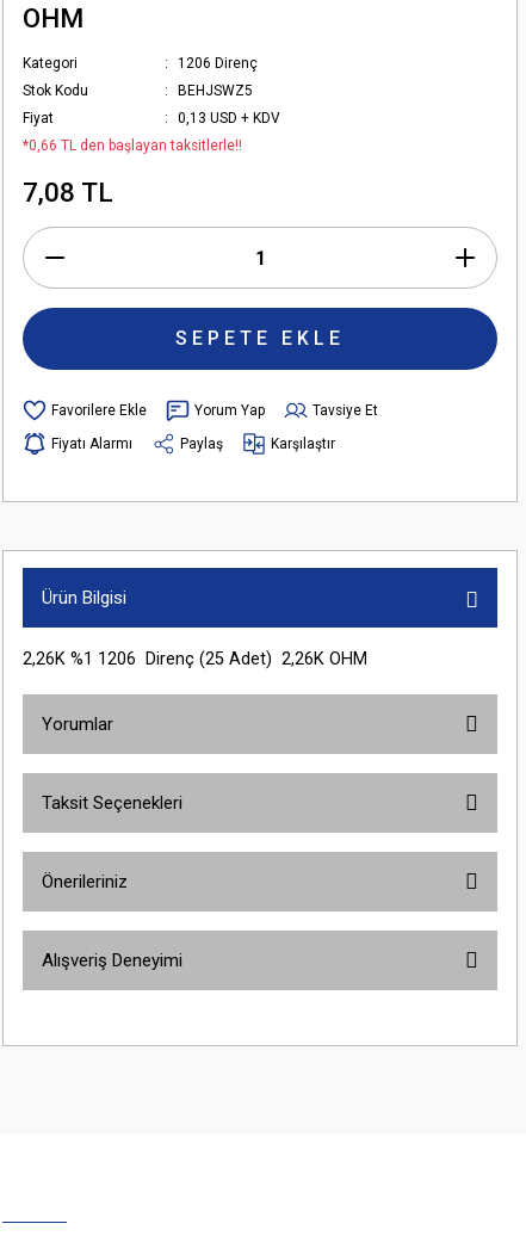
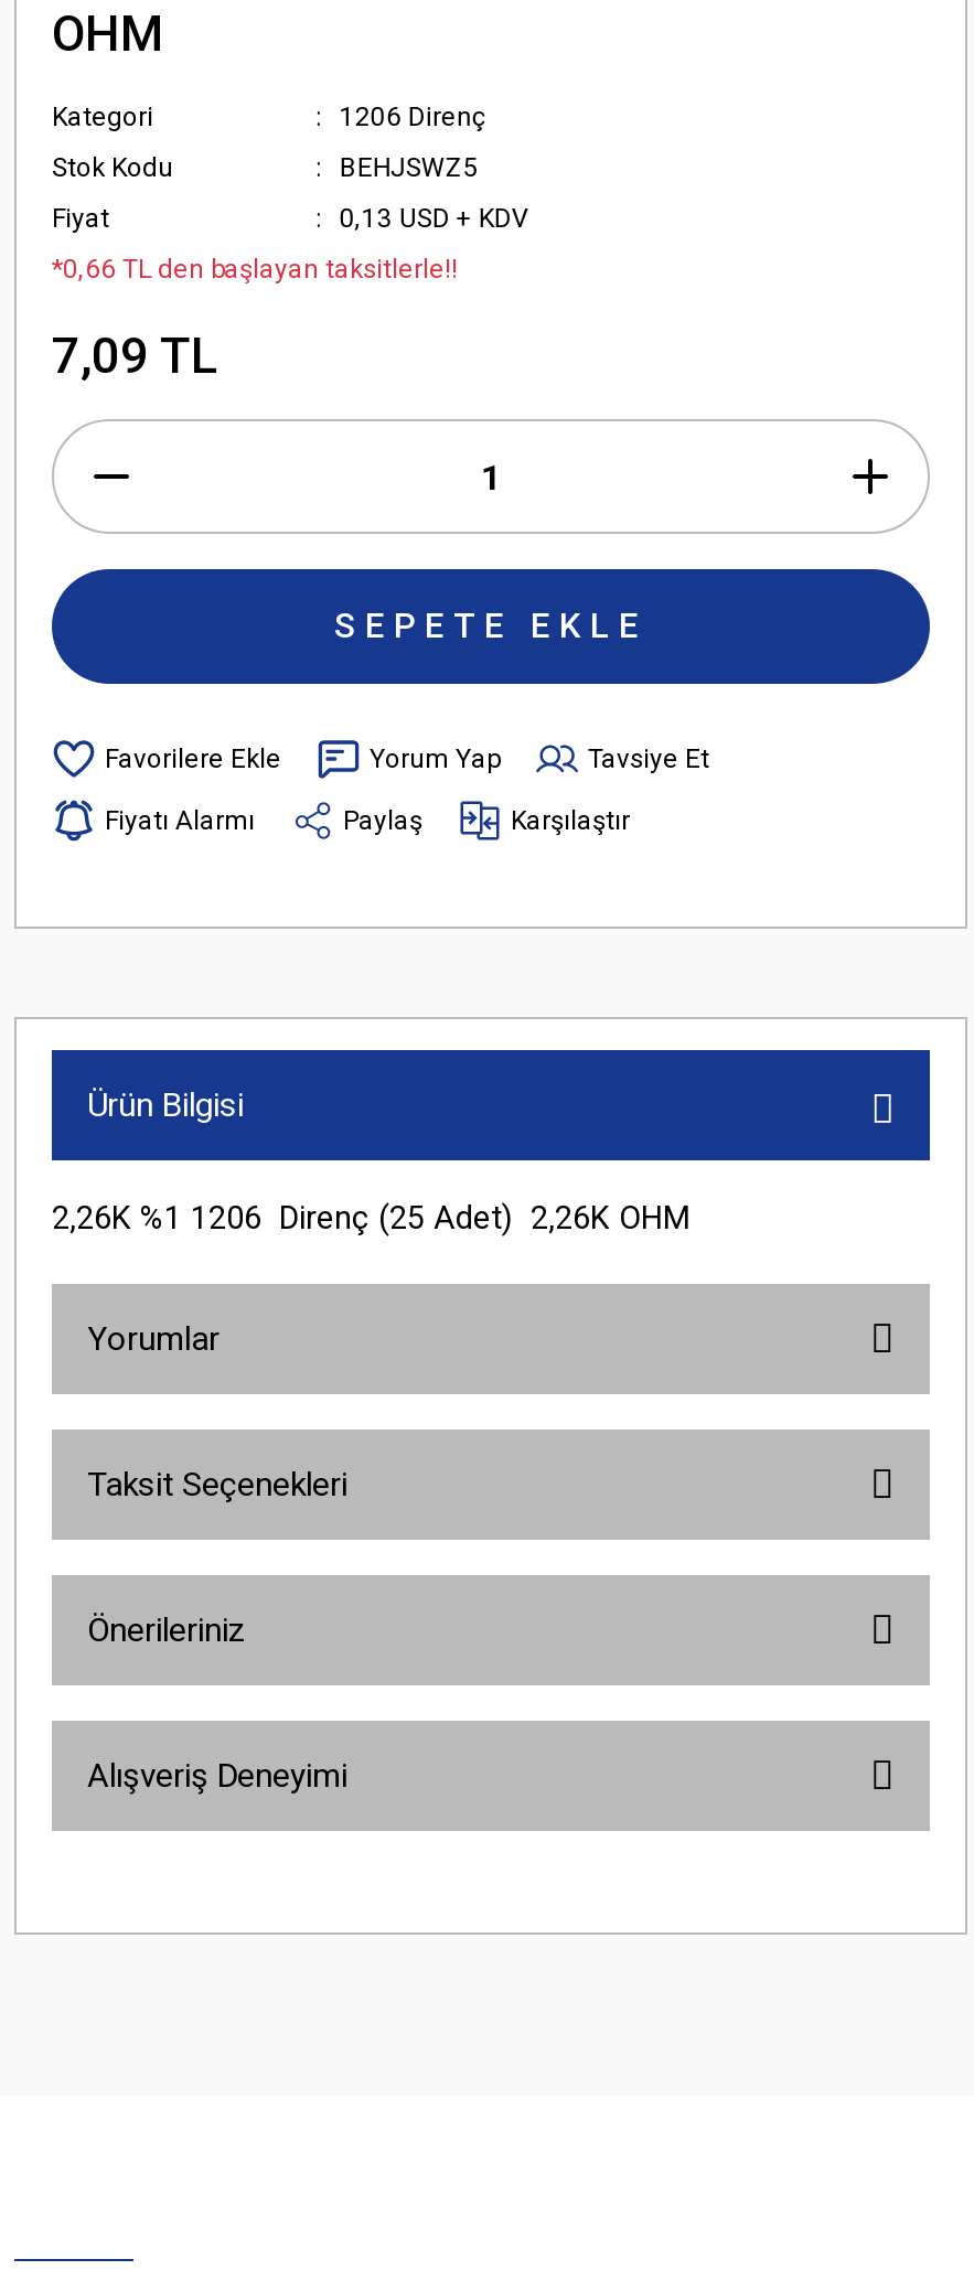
- 7,08 TL
+ 7,09 TL
